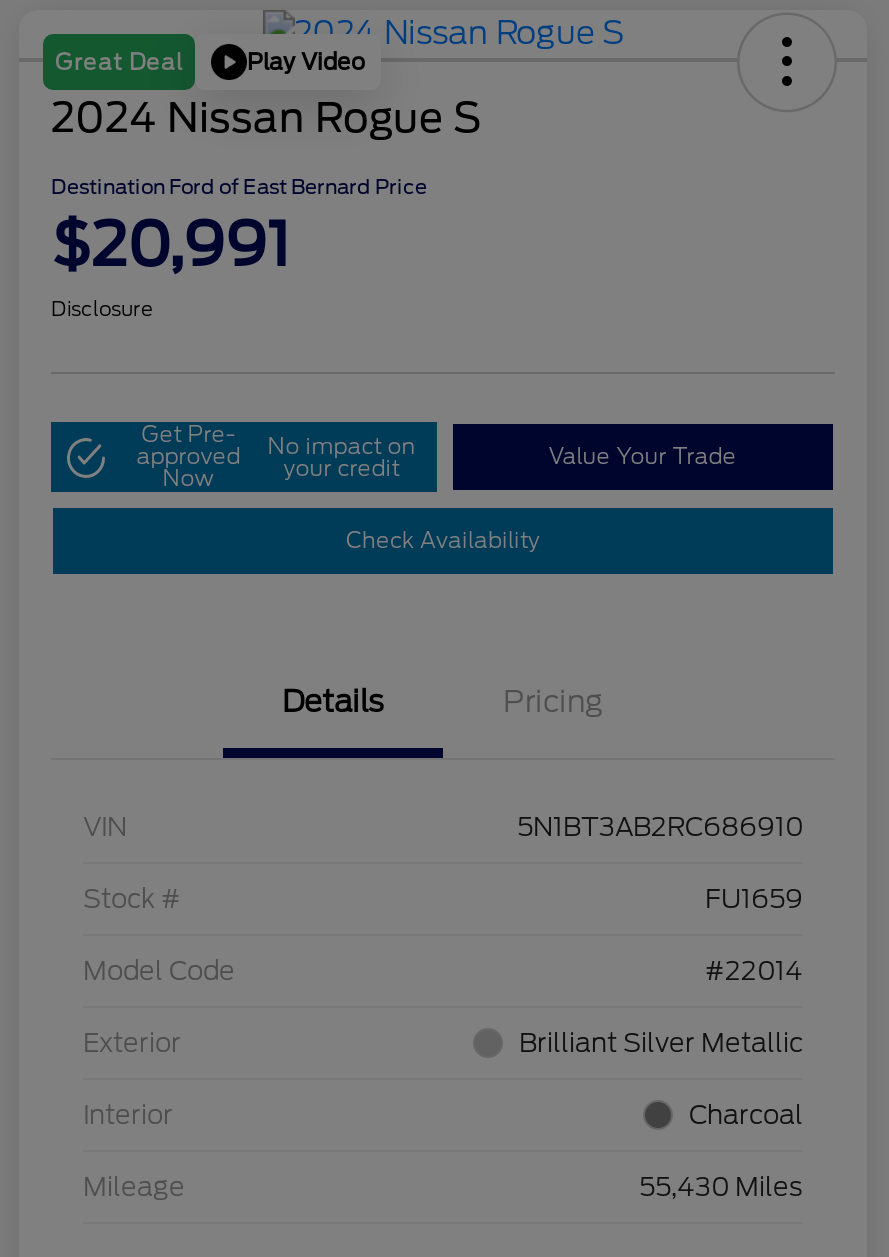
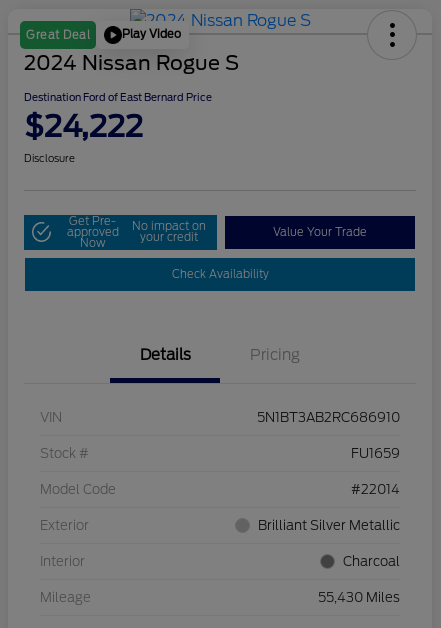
- $20,991
+ $24,222
